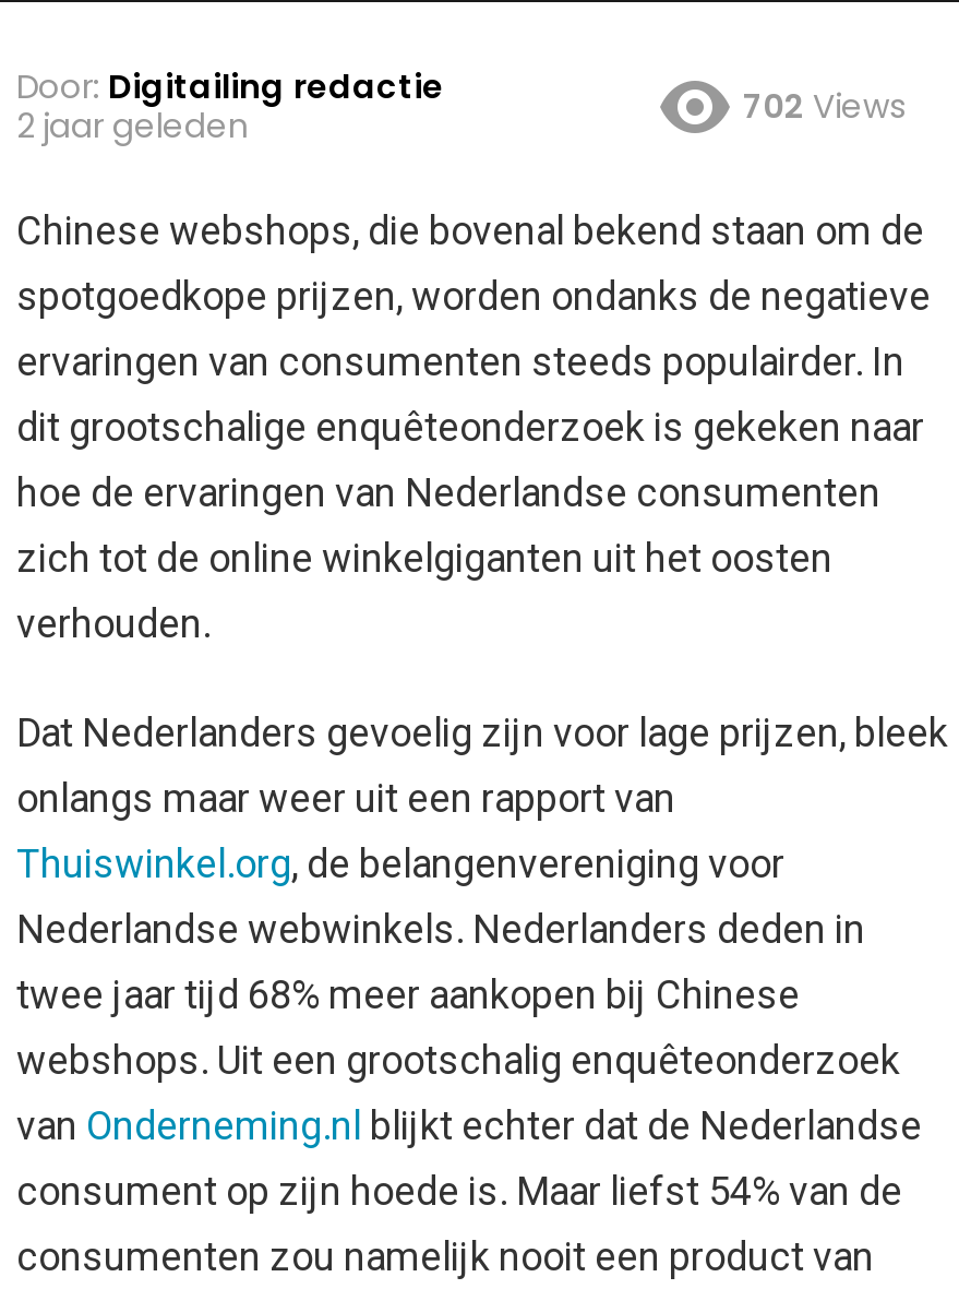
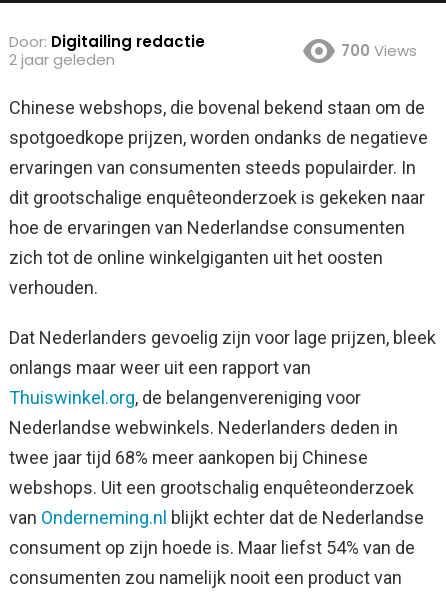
- 702 Views
+ 700 Views
